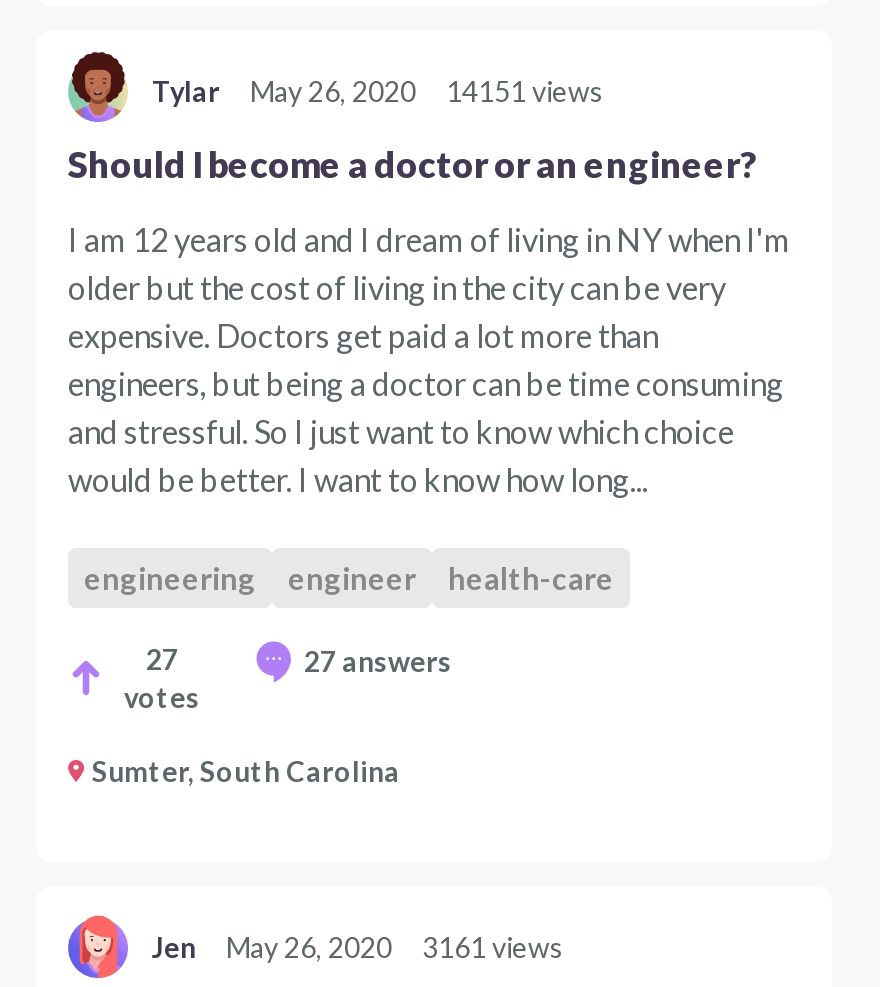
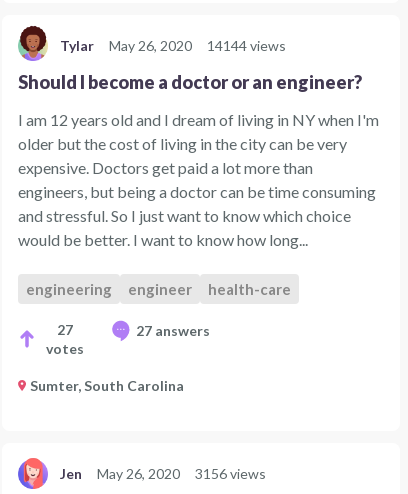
- Tylar May 26, 2020 14151 views
+ Tylar May 26, 2020 14144 views

- Jen May 26, 2020 3161 views
+ Jen May 26, 2020 3156 views
